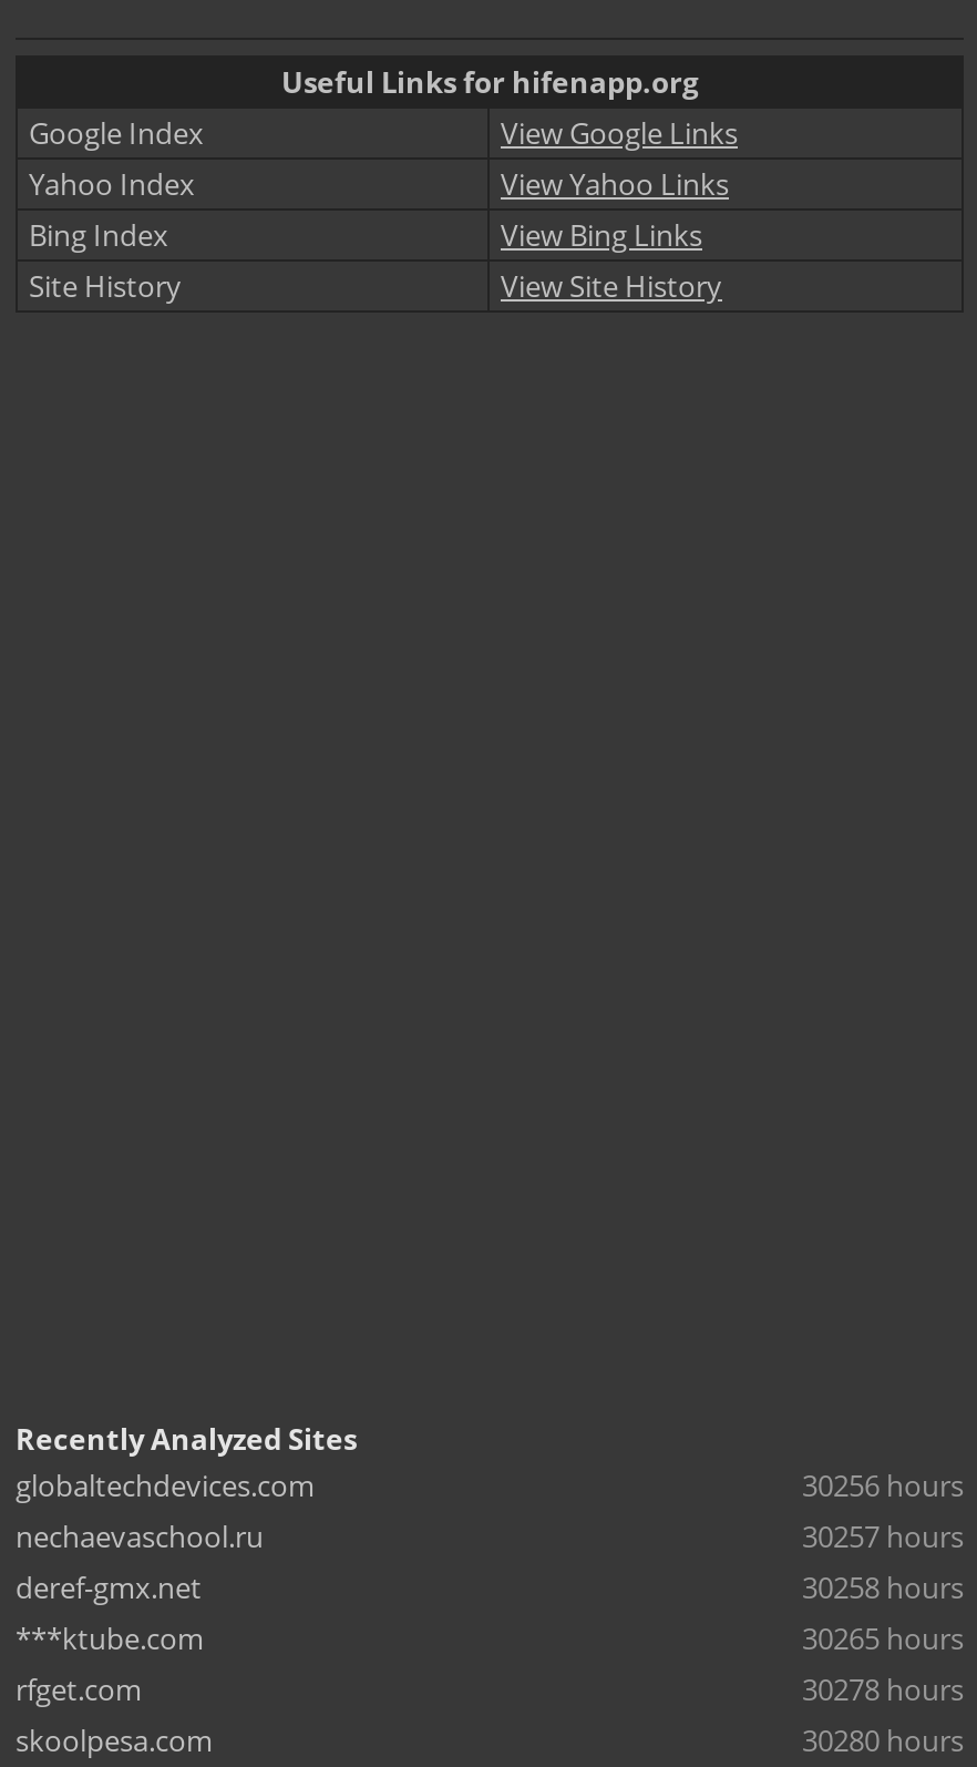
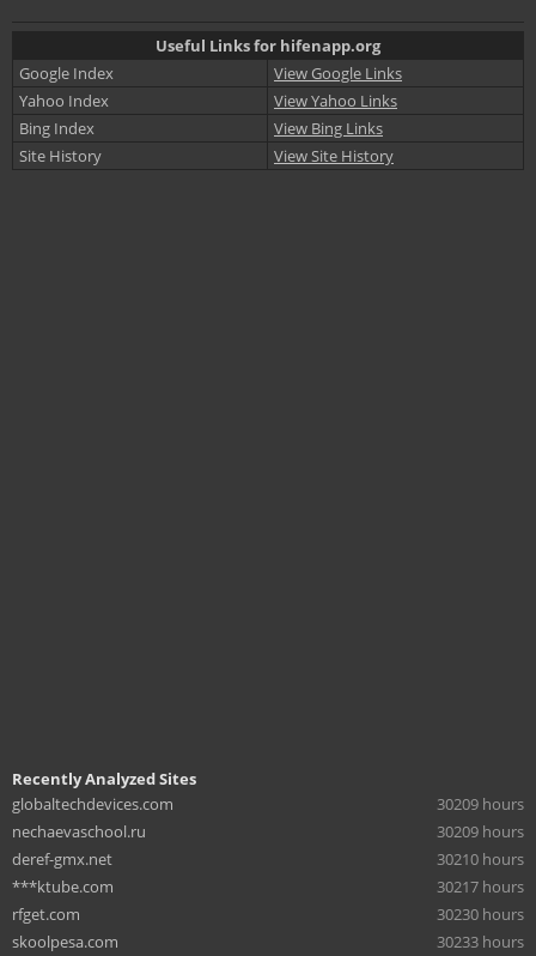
- 30256 hours
+ 30209 hours

- 30257 hours
+ 30209 hours

- 30258 hours
+ 30210 hours

- 30265 hours
+ 30217 hours

- 30278 hours
+ 30230 hours

- 30280 hours
+ 30233 hours
